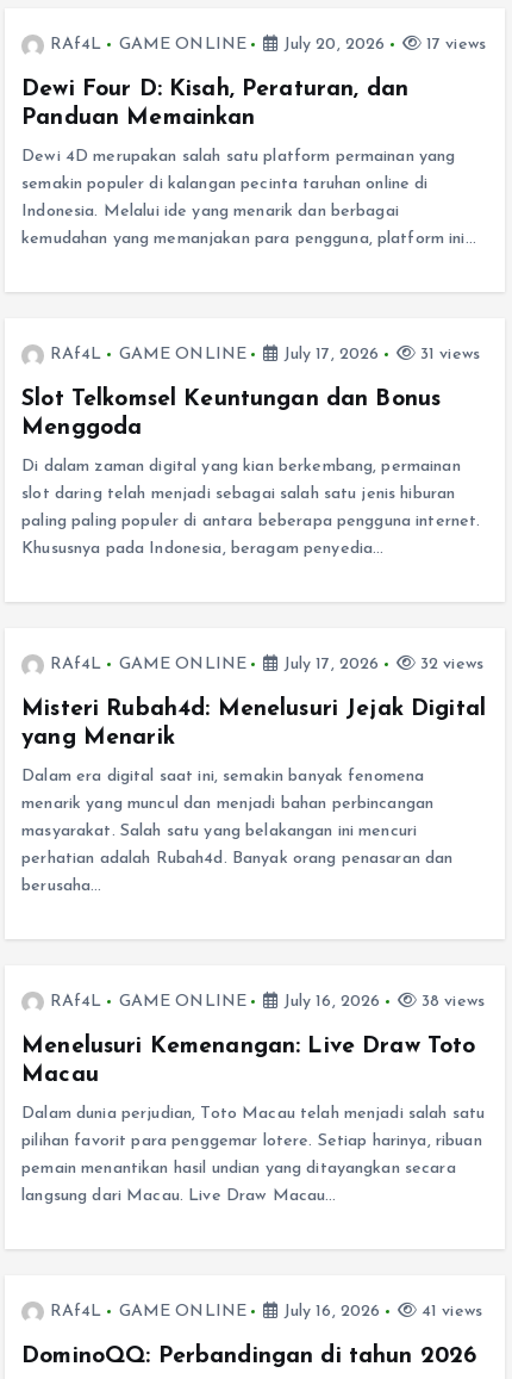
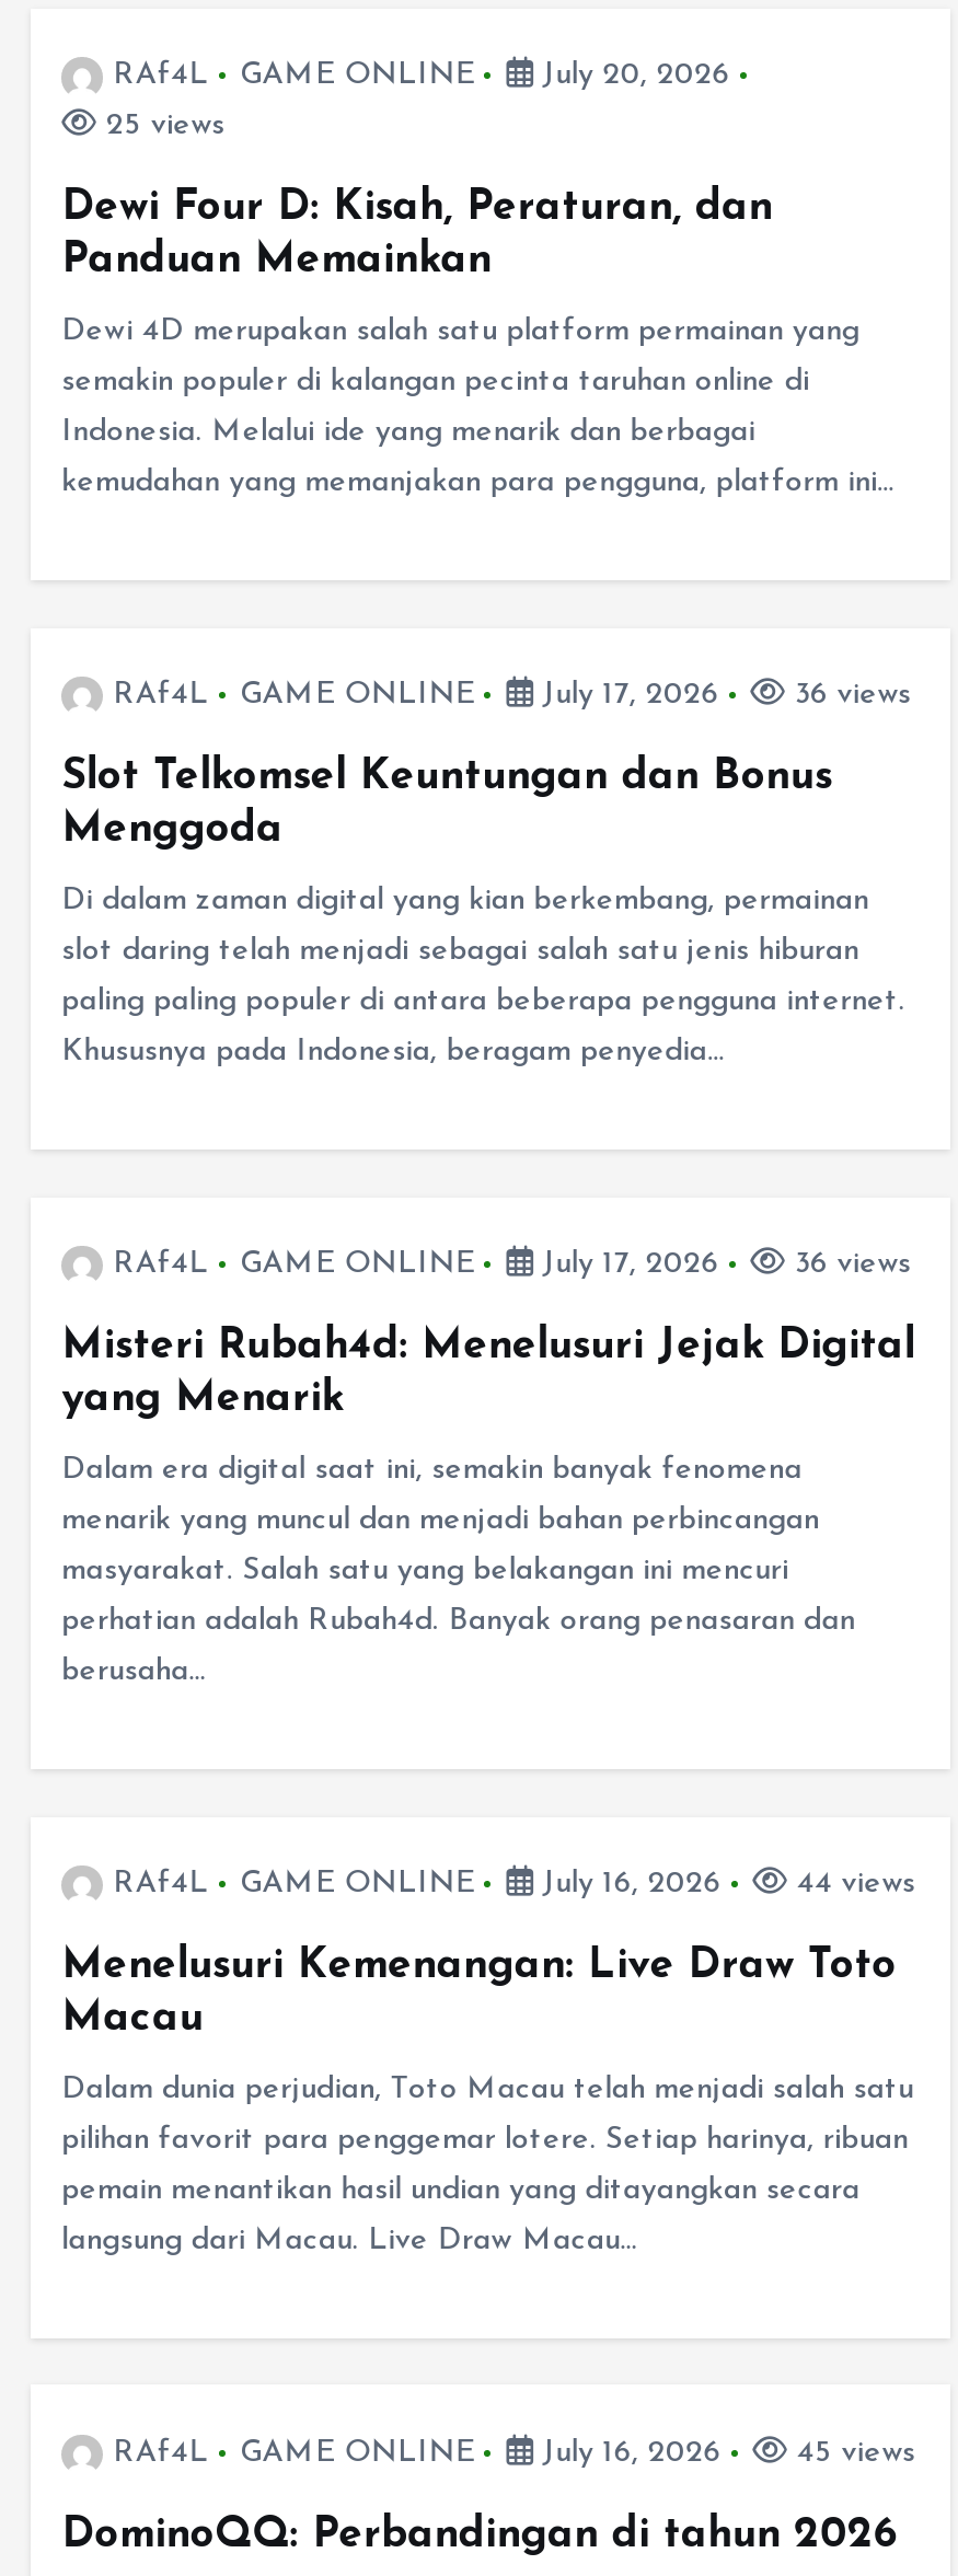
- 17 views
+ 25 views

- 31 views
+ 36 views

- 32 views
+ 36 views

- 38 views
+ 44 views

- 41 views
+ 45 views
